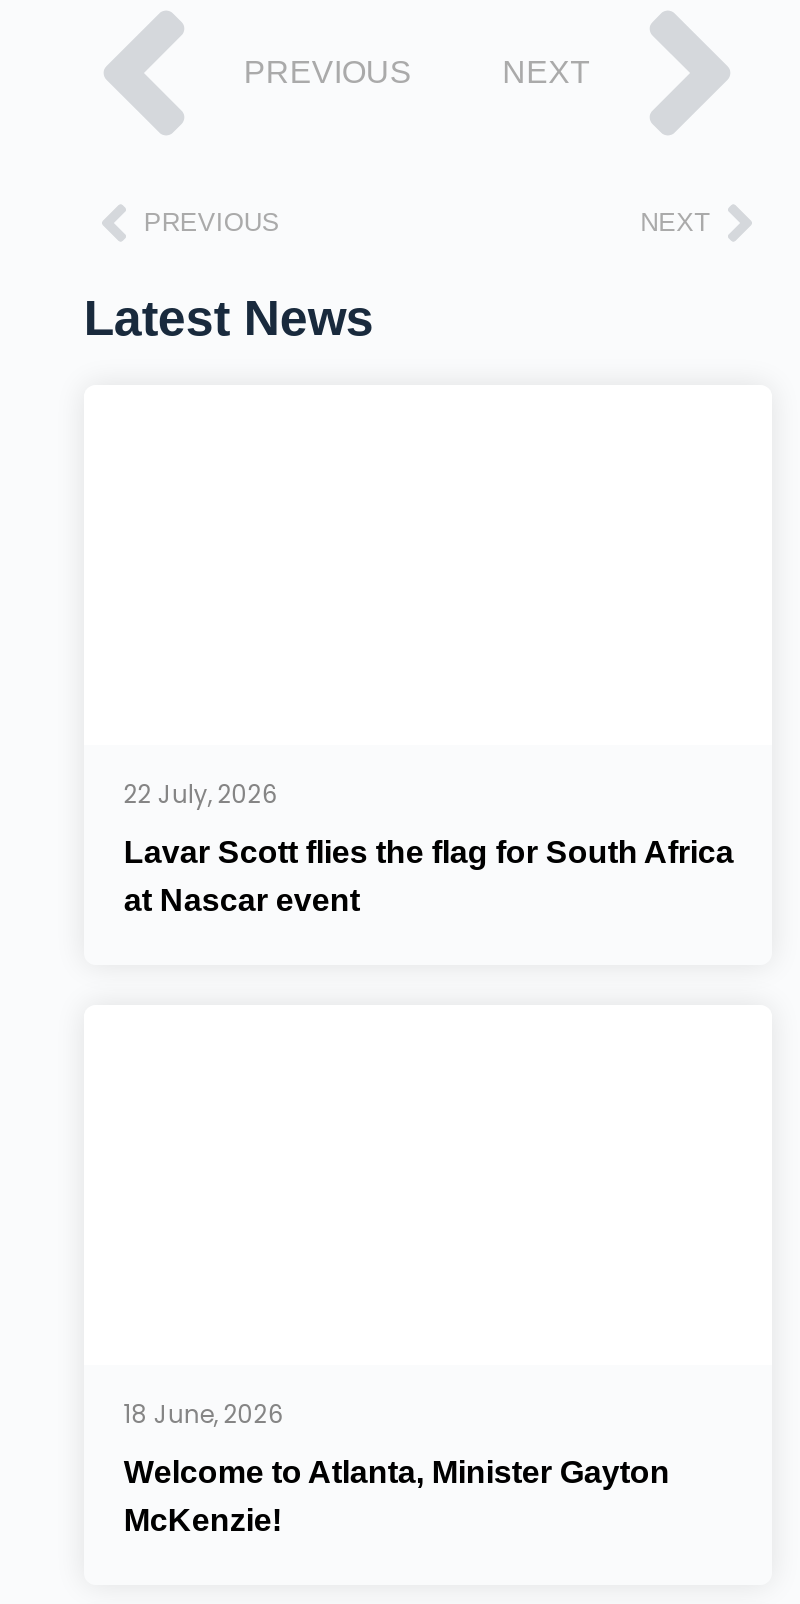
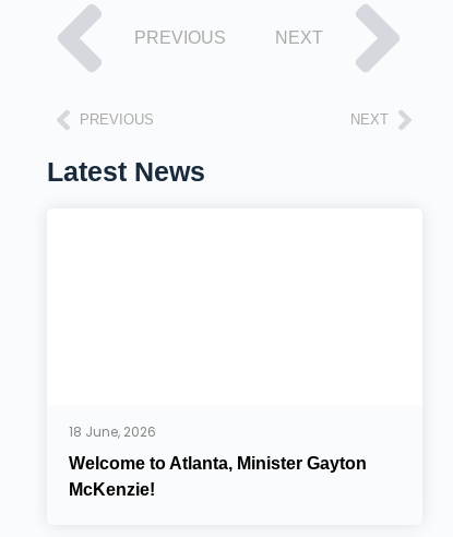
- 22 July, 2026
- Lavar Scott flies the flag for South Africa
- at Nascar event
